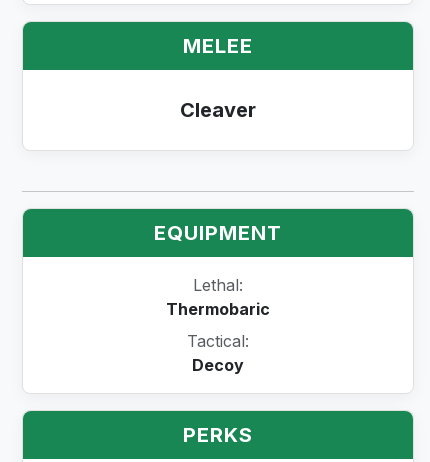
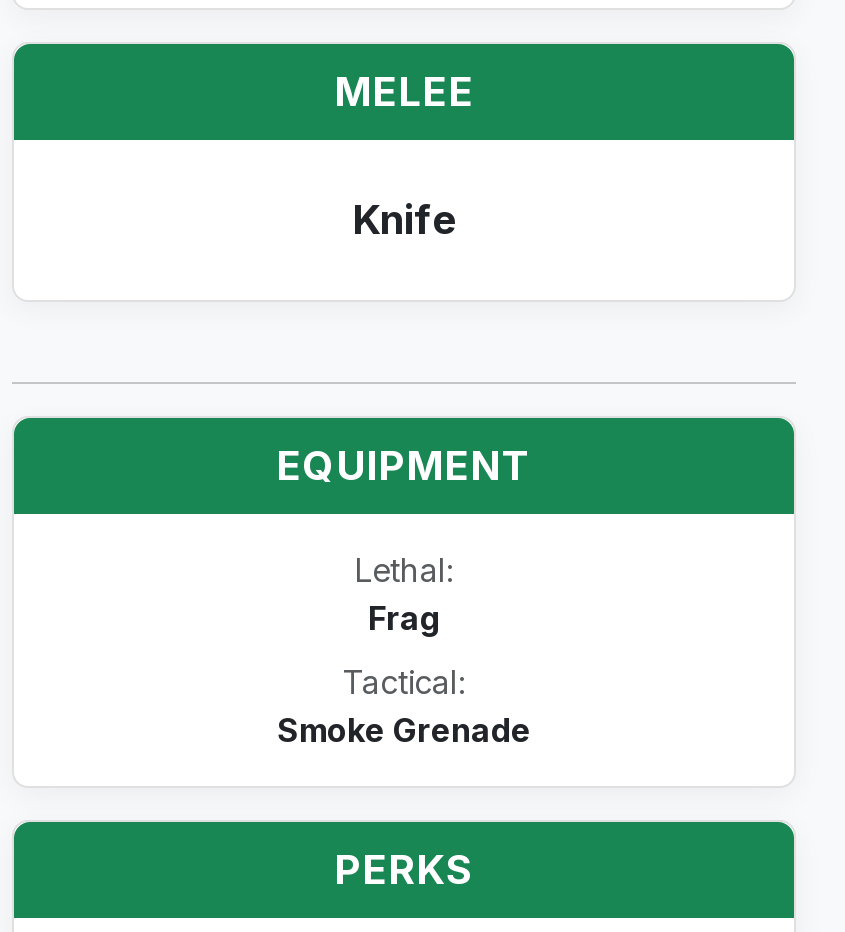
- Cleaver
+ Knife

- Thermobaric
+ Frag

- Decoy
+ Smoke Grenade
